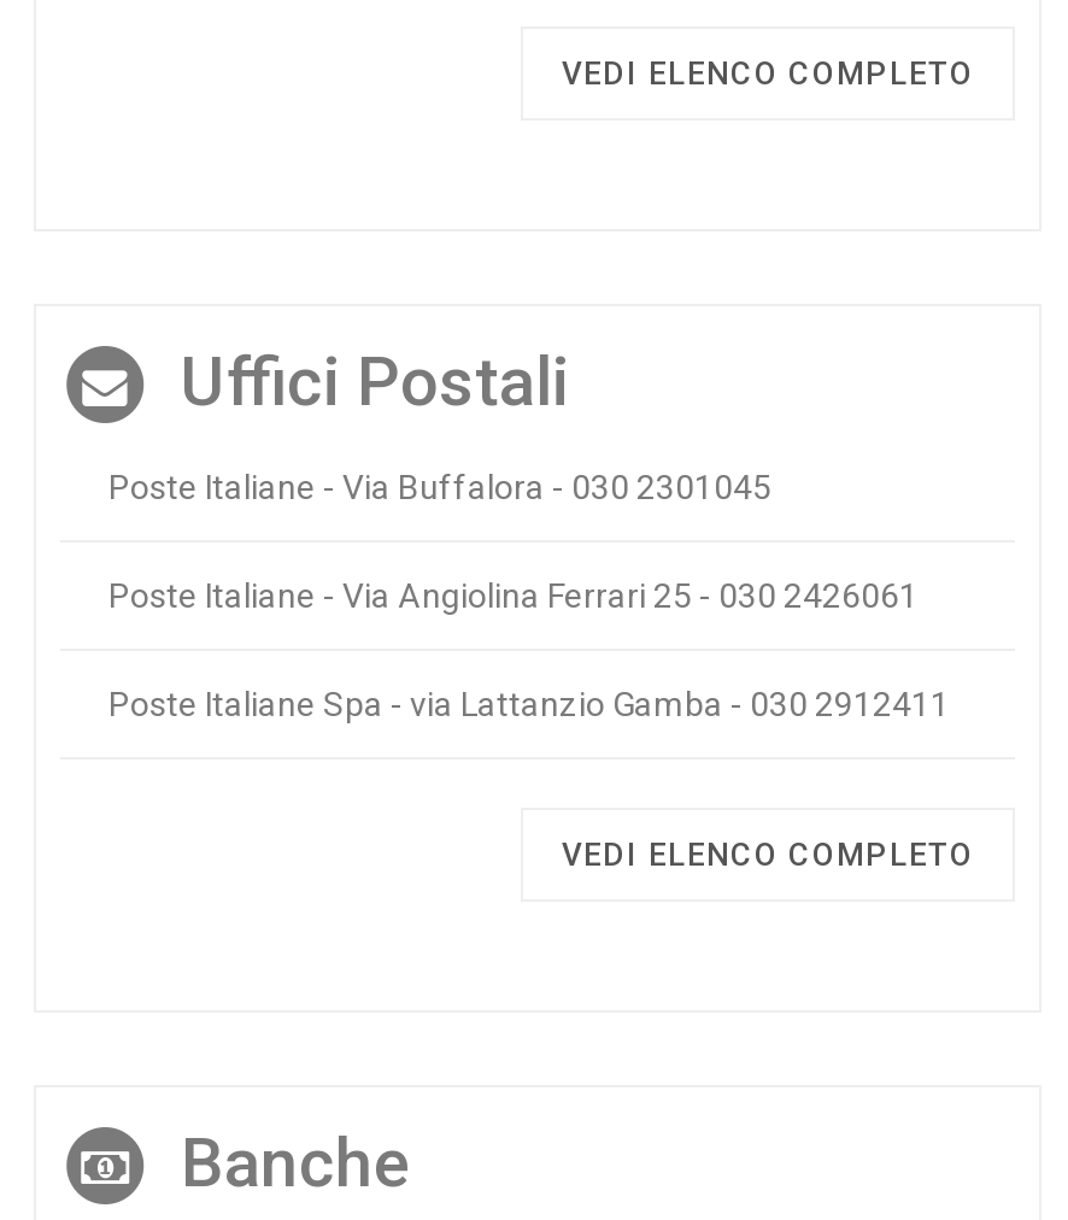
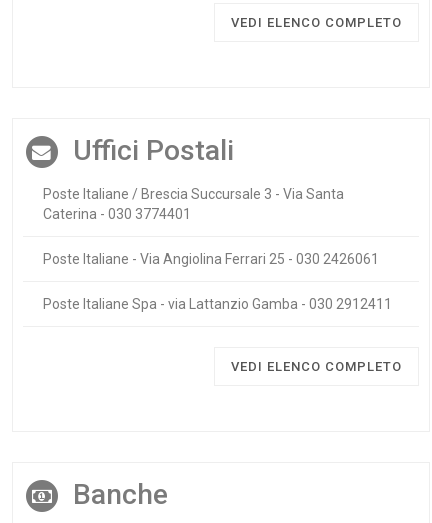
- Poste Italiane - Via Buffalora - 030 2301045
+ Poste Italiane / Brescia Succursale 3 - Via Santa
+ Caterina - 030 3774401
